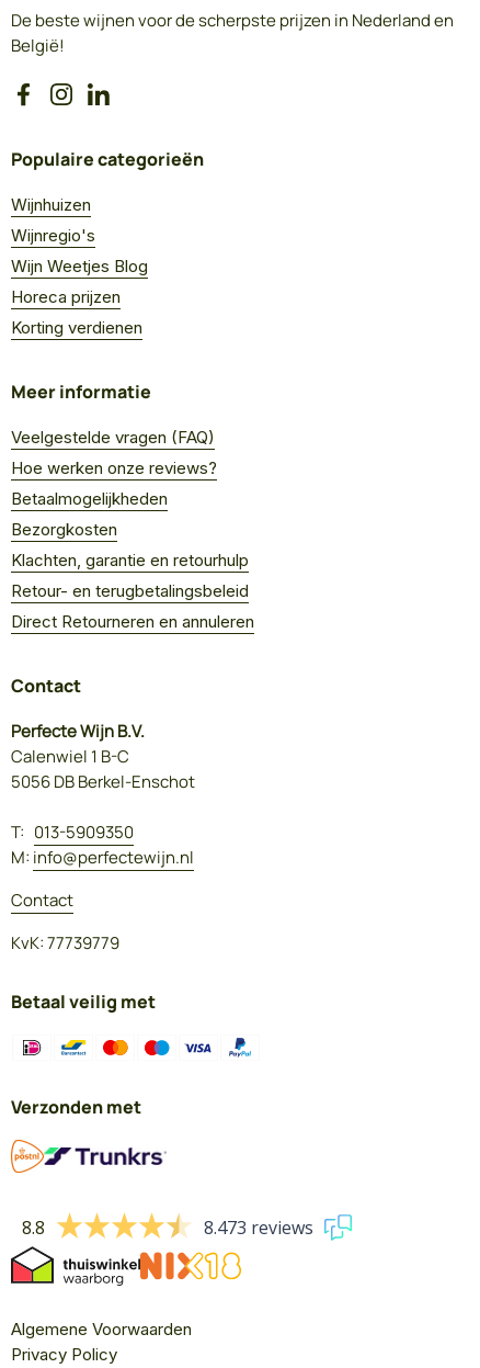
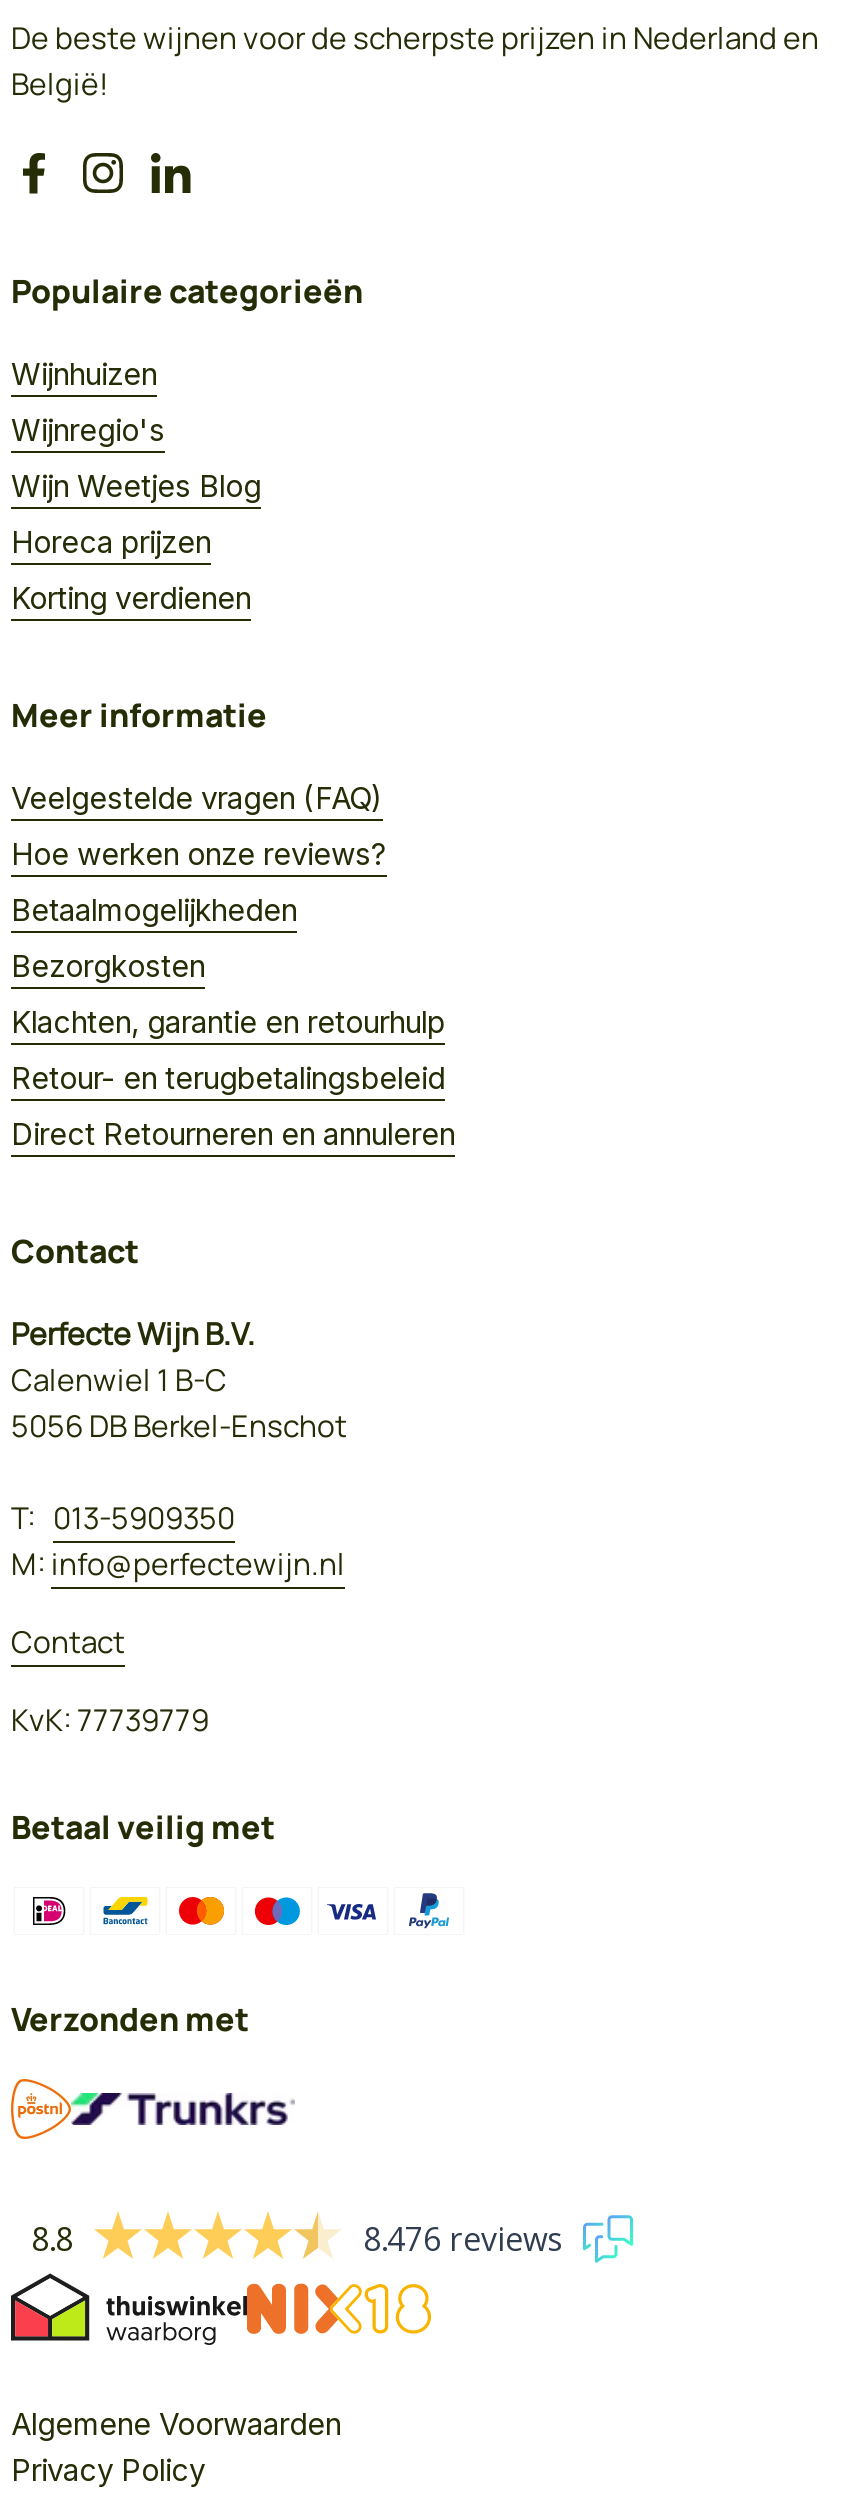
- 8.473 reviews
+ 8.476 reviews
